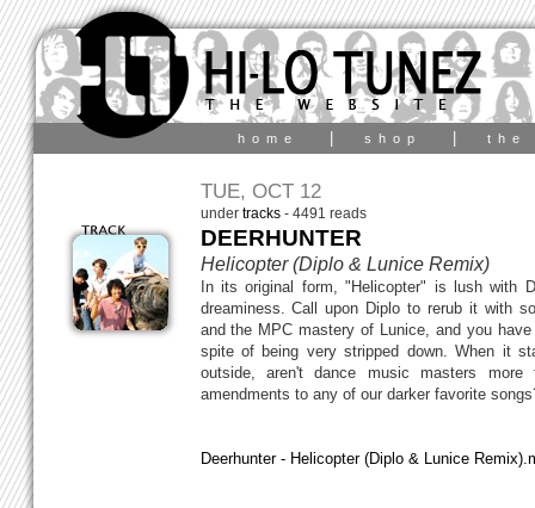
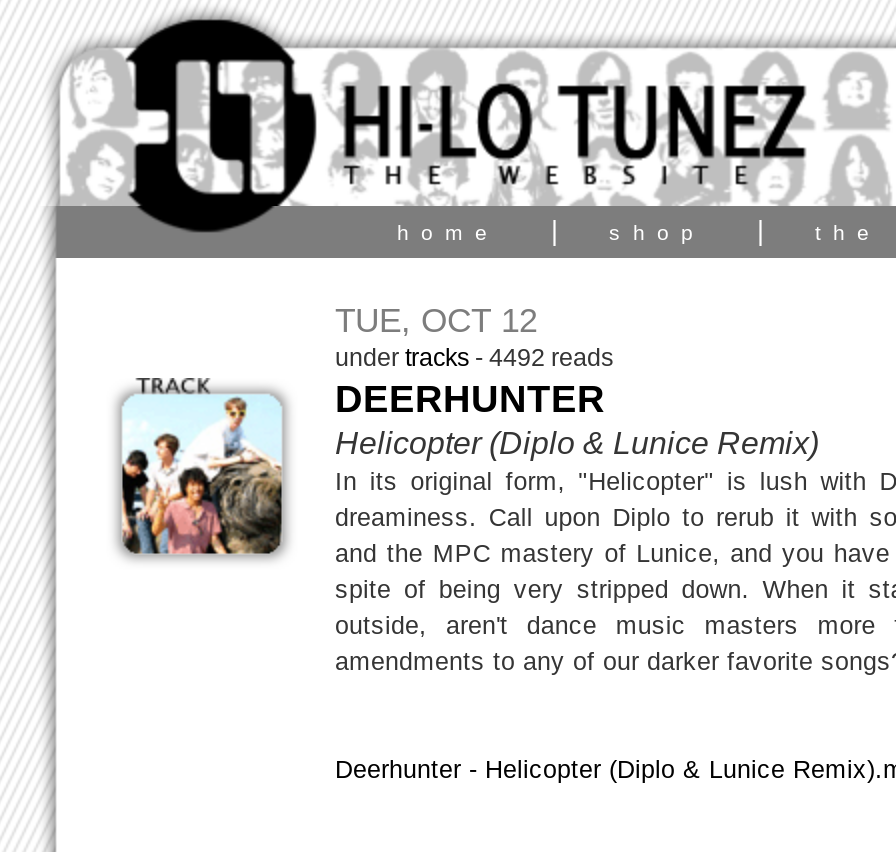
- under tracks - 4491 reads
+ under tracks - 4492 reads
